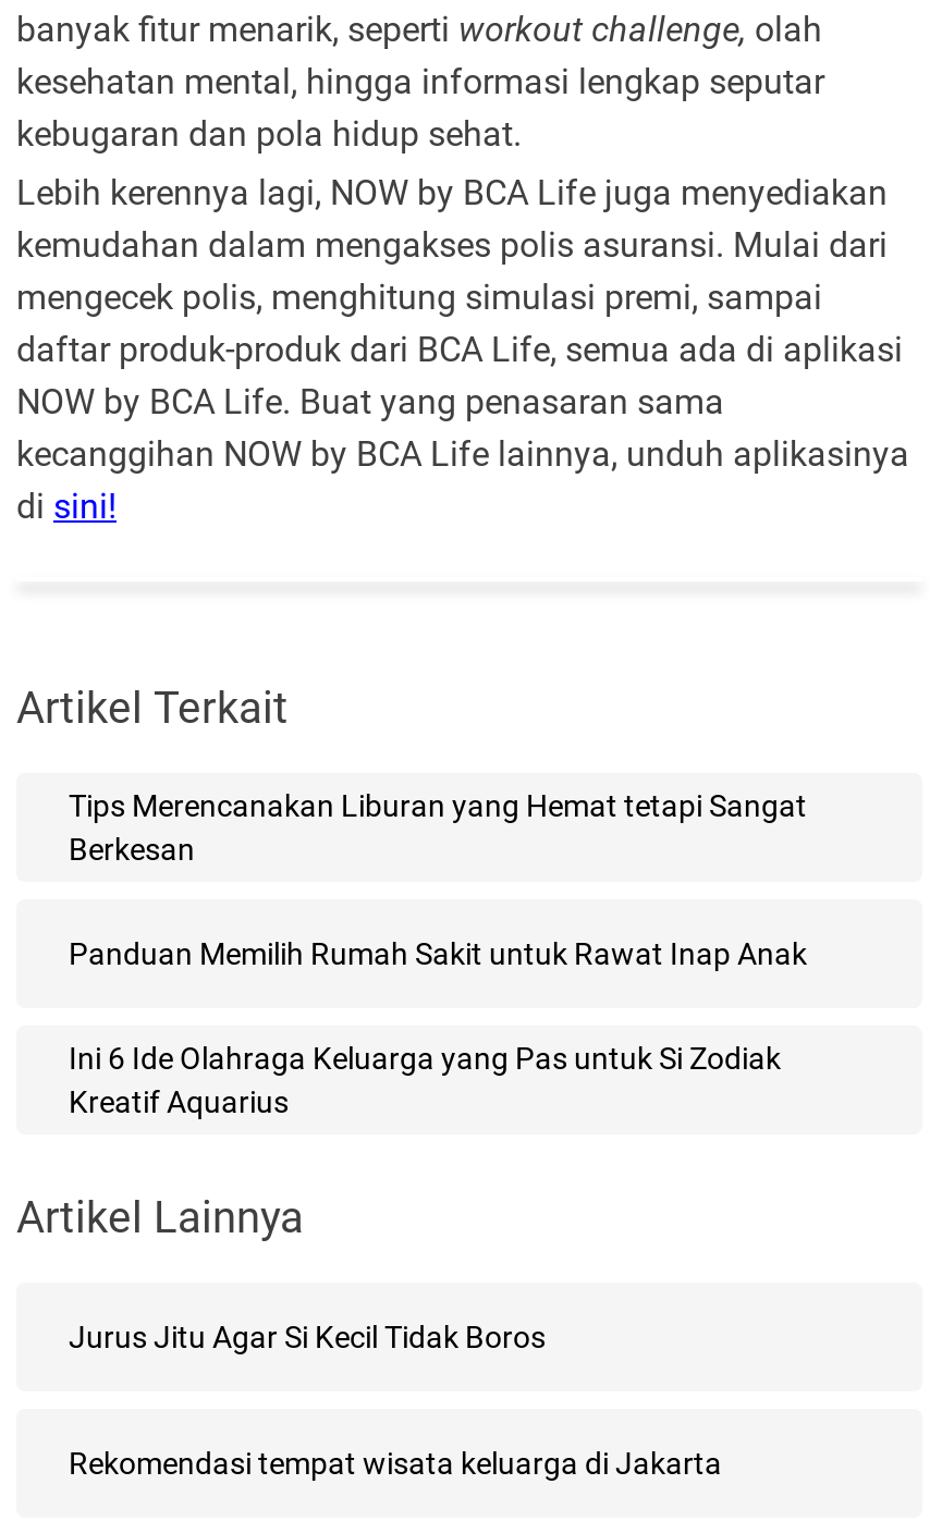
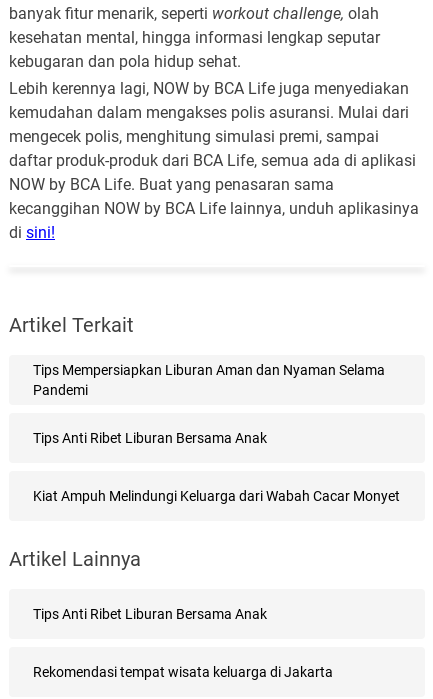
- Tips Merencanakan Liburan yang Hemat tetapi Sangat
- Berkesan
+ Tips Mempersiapkan Liburan Aman dan Nyaman Selama
+ Pandemi

- Panduan Memilih Rumah Sakit untuk Rawat Inap Anak
+ Tips Anti Ribet Liburan Bersama Anak

- Ini 6 Ide Olahraga Keluarga yang Pas untuk Si Zodiak
- Kreatif Aquarius
+ Kiat Ampuh Melindungi Keluarga dari Wabah Cacar Monyet

- Jurus Jitu Agar Si Kecil Tidak Boros
+ Tips Anti Ribet Liburan Bersama Anak
